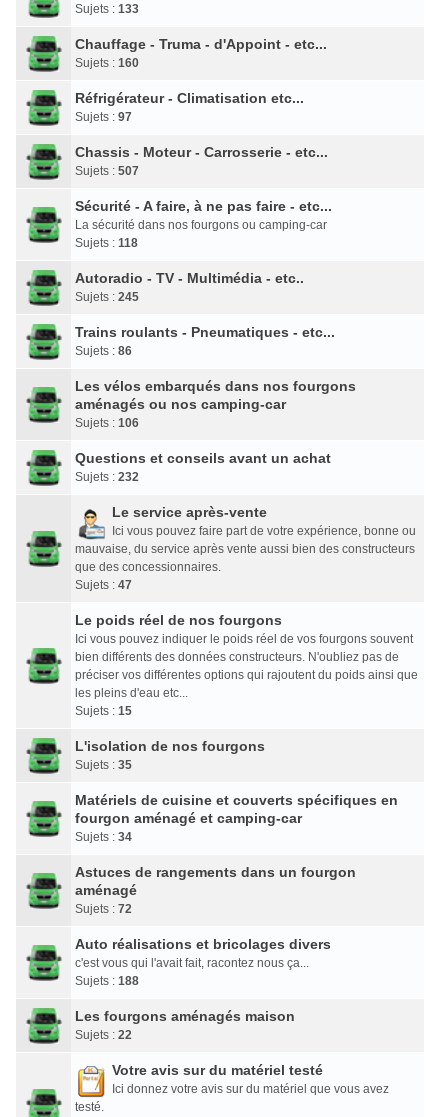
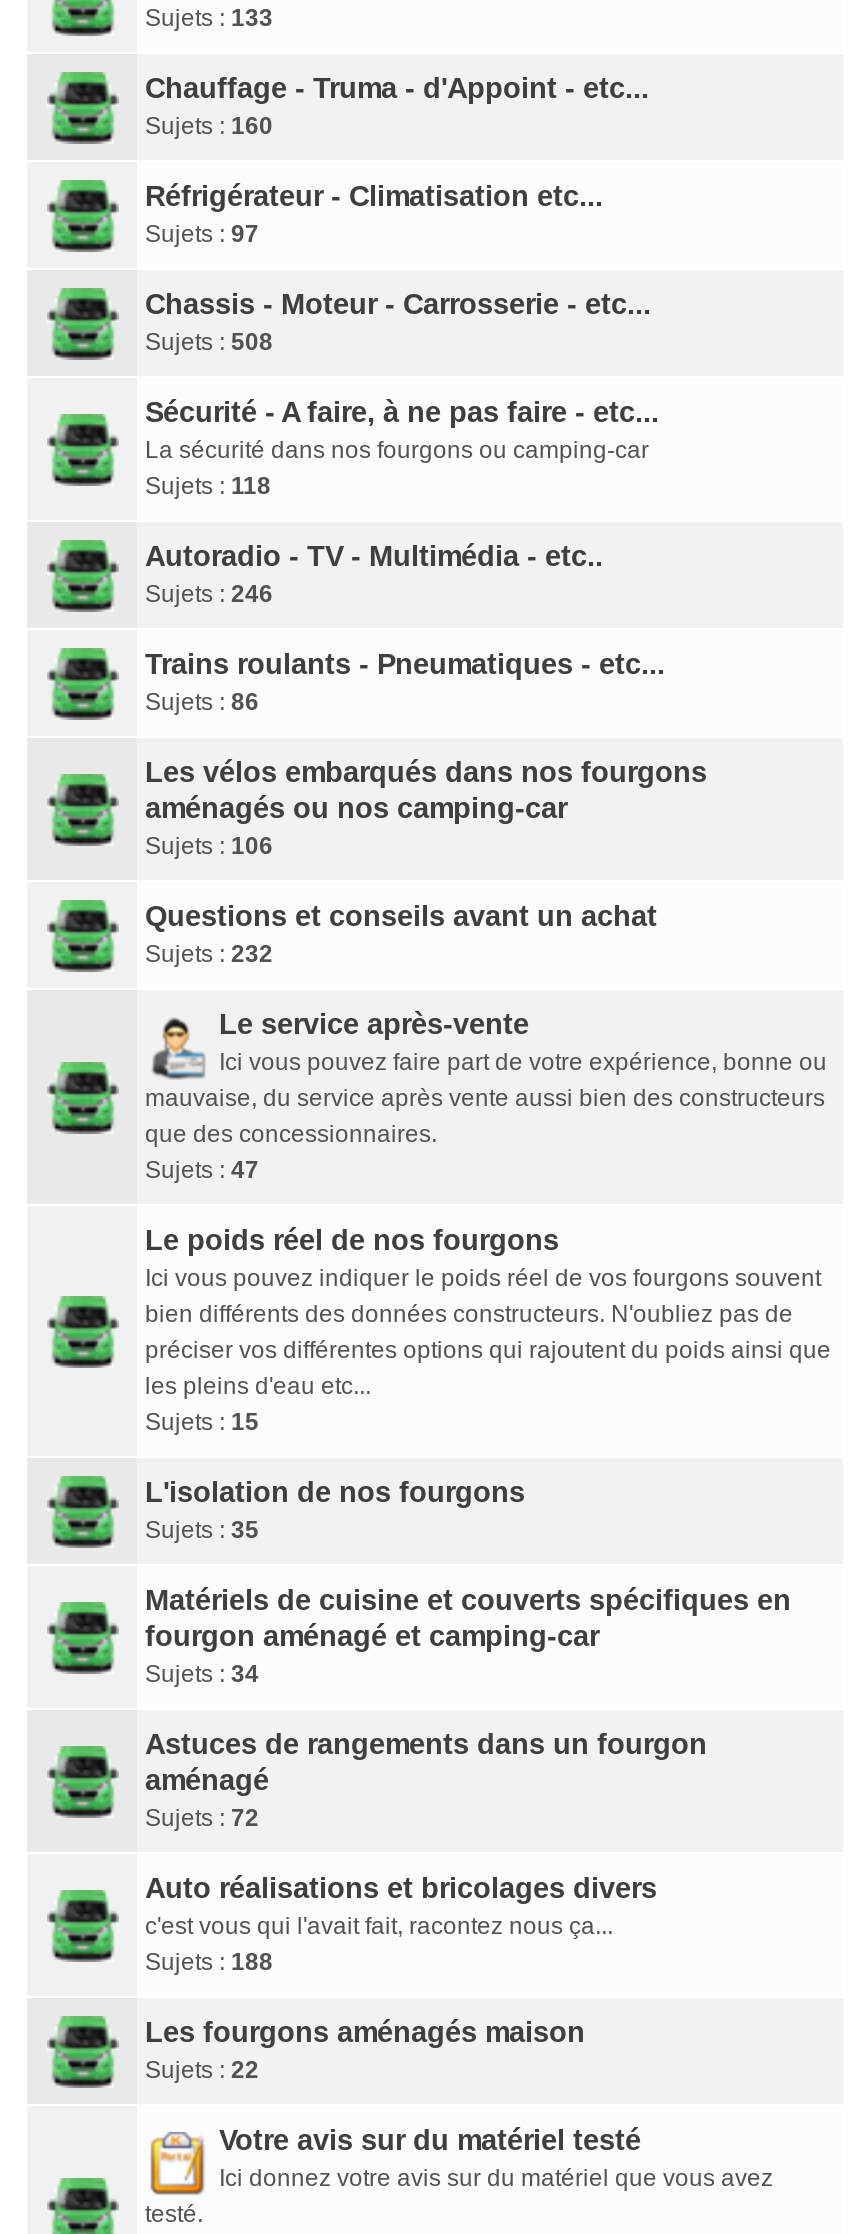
- Sujets : 507
+ Sujets : 508

- Sujets : 245
+ Sujets : 246
